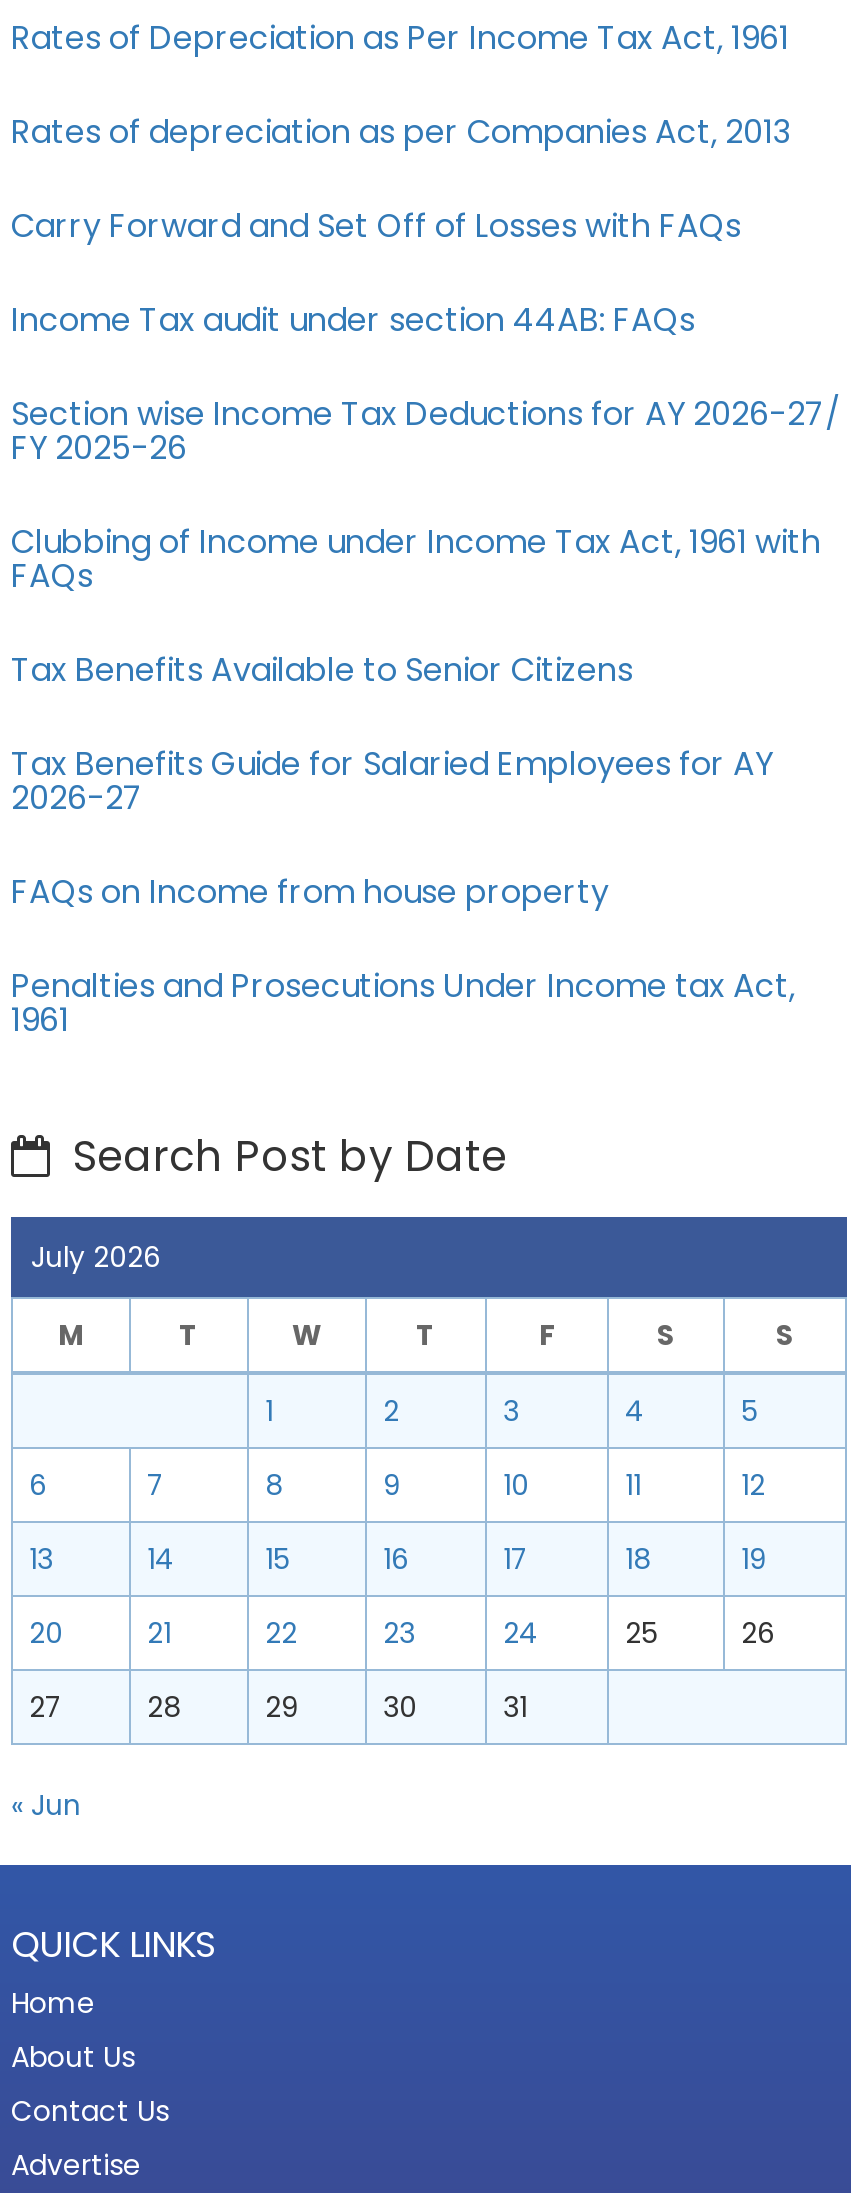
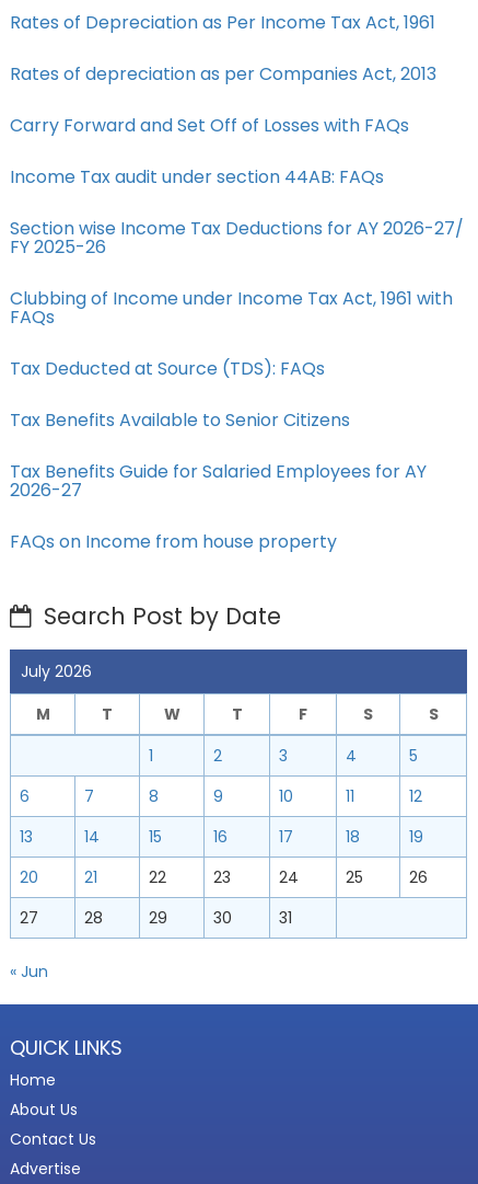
+ Tax Deducted at Source (TDS): FAQs

moved down: Tax Benefits Available to Senior Citizens | Tax Benefits Guide for Salaried Employees for AY | 2026-27 | FAQs on Income from house property

- Penalties and Prosecutions Under Income tax Act,
- 1961
